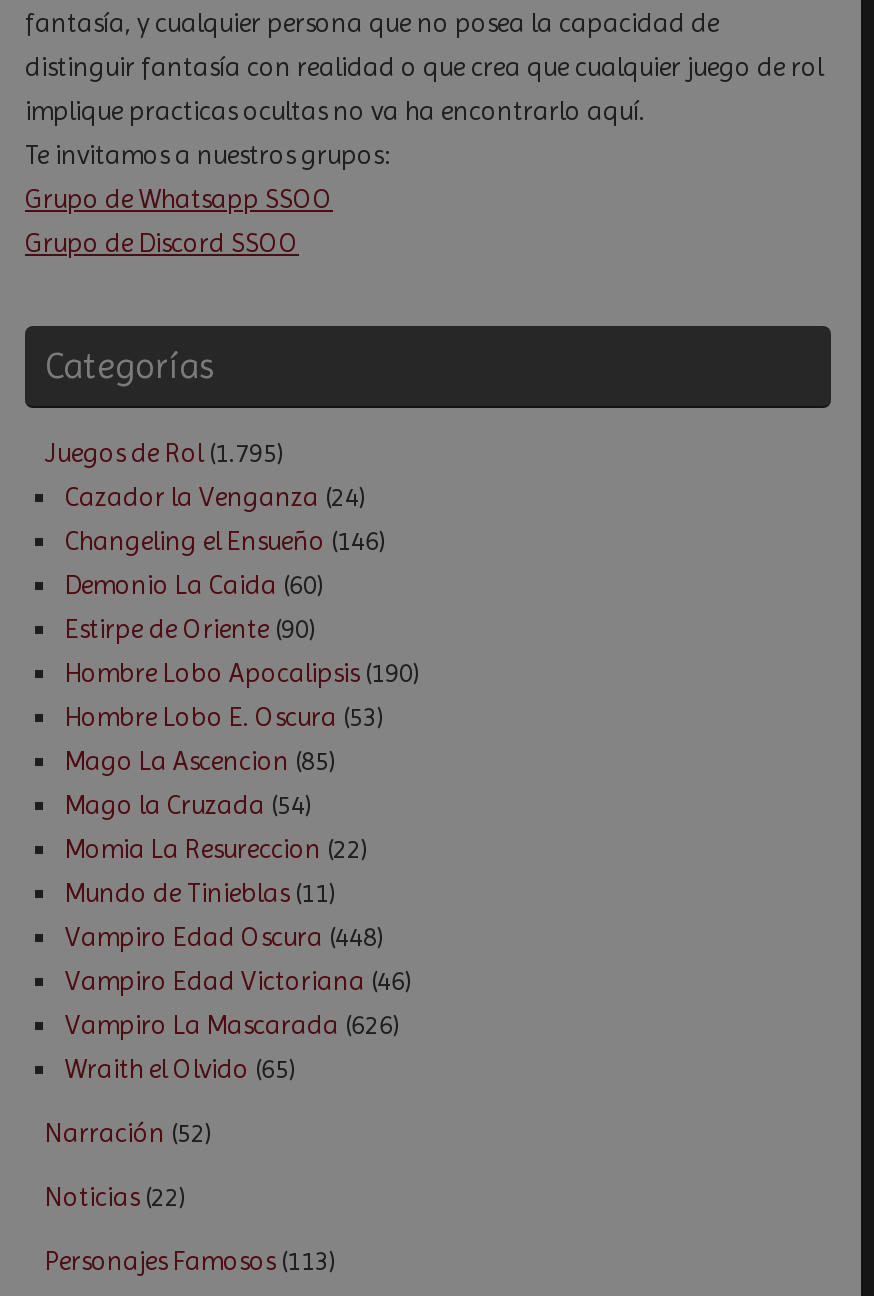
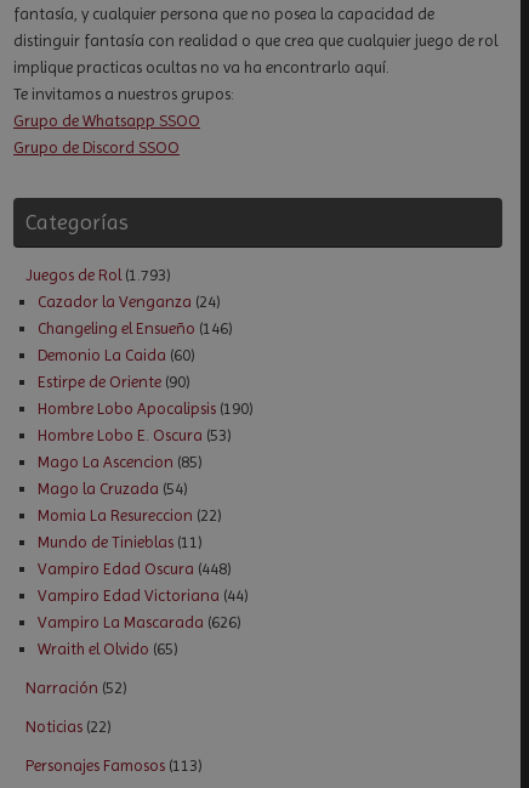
- Juegos de Rol (1.795)
+ Juegos de Rol (1.793)

- Vampiro Edad Victoriana (46)
+ Vampiro Edad Victoriana (44)
